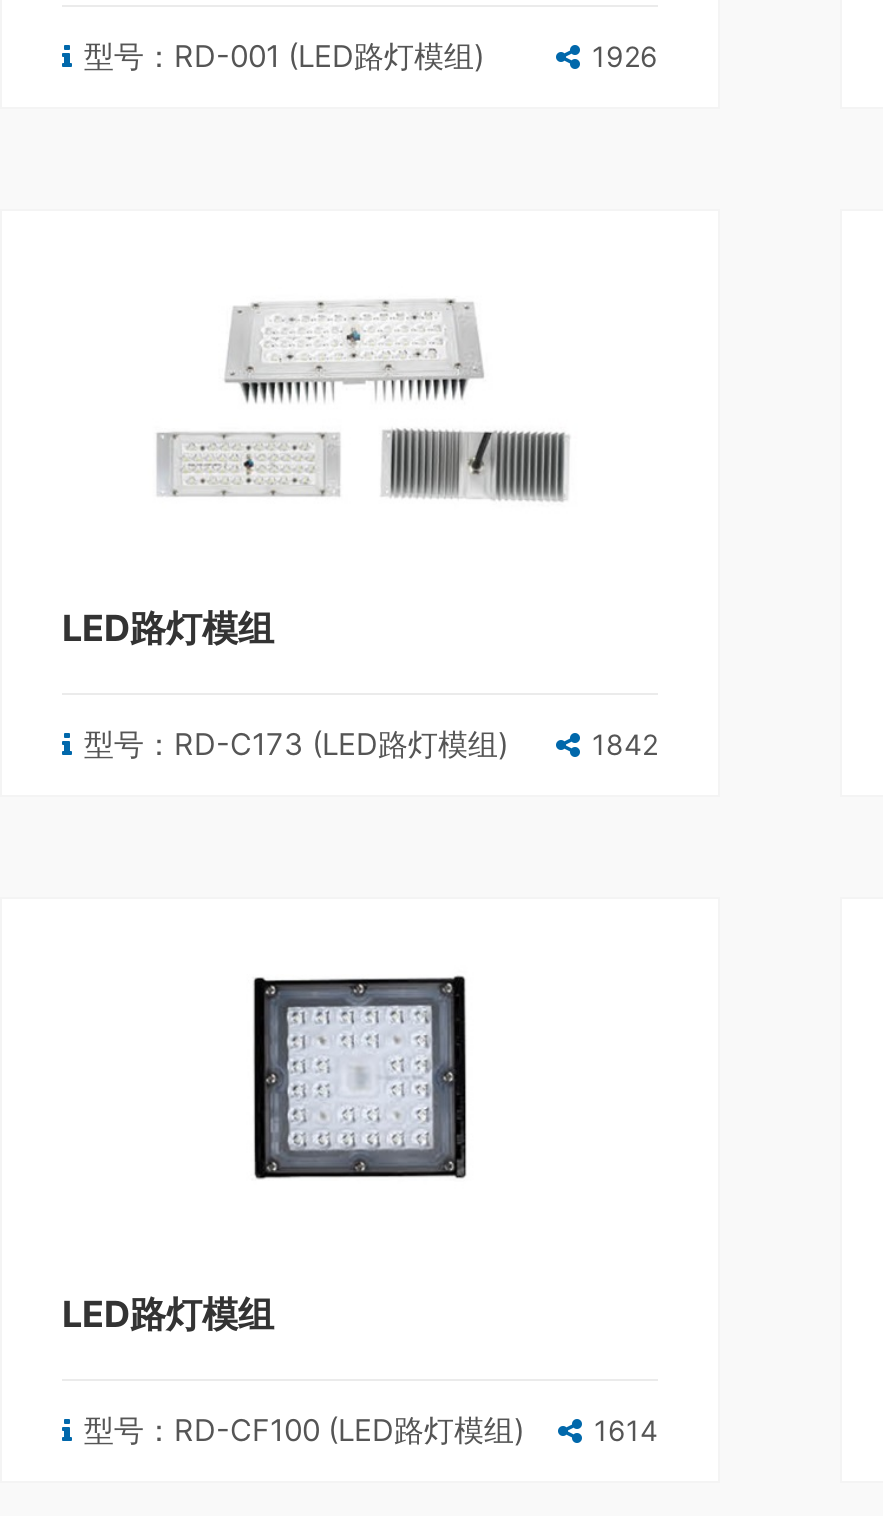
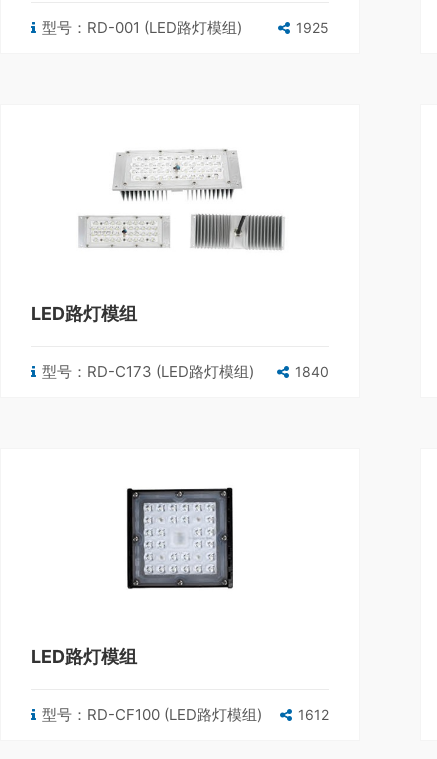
- 1926
+ 1925

- 1842
+ 1840

- 1614
+ 1612
